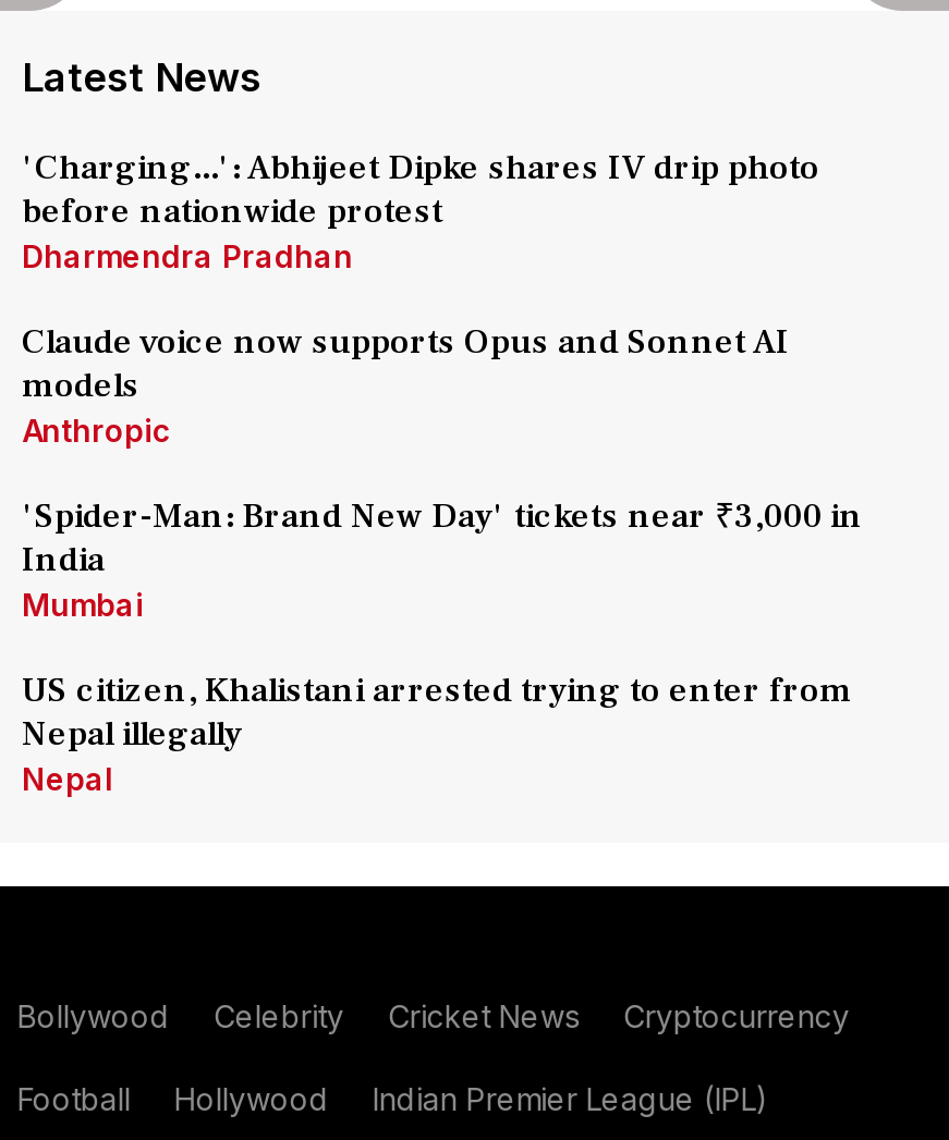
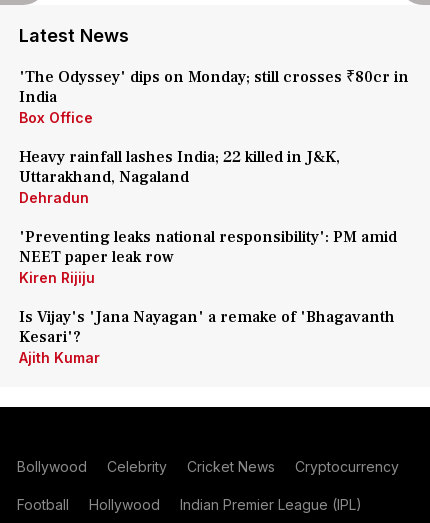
- 'Charging...': Abhijeet Dipke shares IV drip photo
- before nationwide protest
- Dharmendra Pradhan
- Claude voice now supports Opus and Sonnet AI
- models
- Anthropic
- 'Spider-Man: Brand New Day' tickets near ₹3,000 in
+ 'The Odyssey' dips on Monday; still crosses ₹80cr in

moved up: India

- Mumbai
- US citizen, Khalistani arrested trying to enter from
- Nepal illegally
- Nepal
+ Box Office
+ Heavy rainfall lashes India; 22 killed in J&K,
+ Uttarakhand, Nagaland
+ Dehradun
+ 'Preventing leaks national responsibility': PM amid
+ NEET paper leak row
+ Kiren Rijiju
+ Is Vijay's 'Jana Nayagan' a remake of 'Bhagavanth
+ Kesari'?
+ Ajith Kumar
